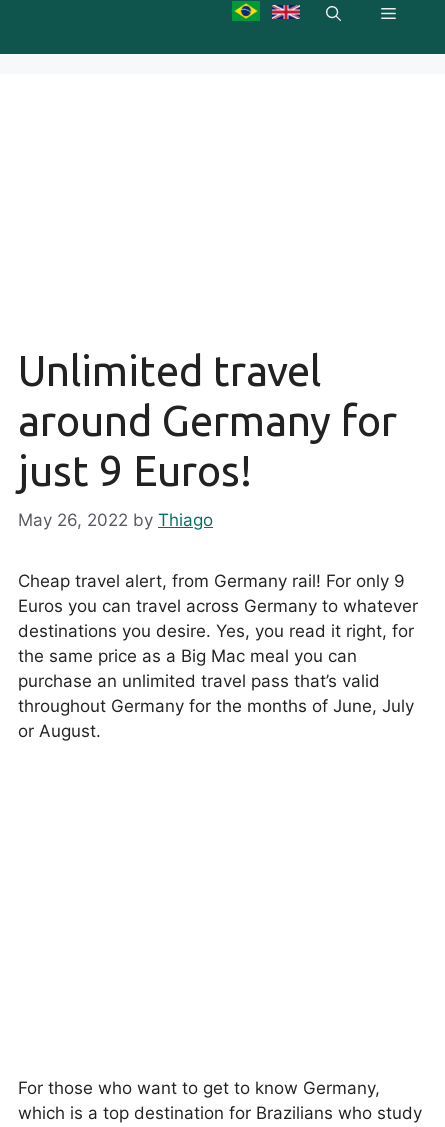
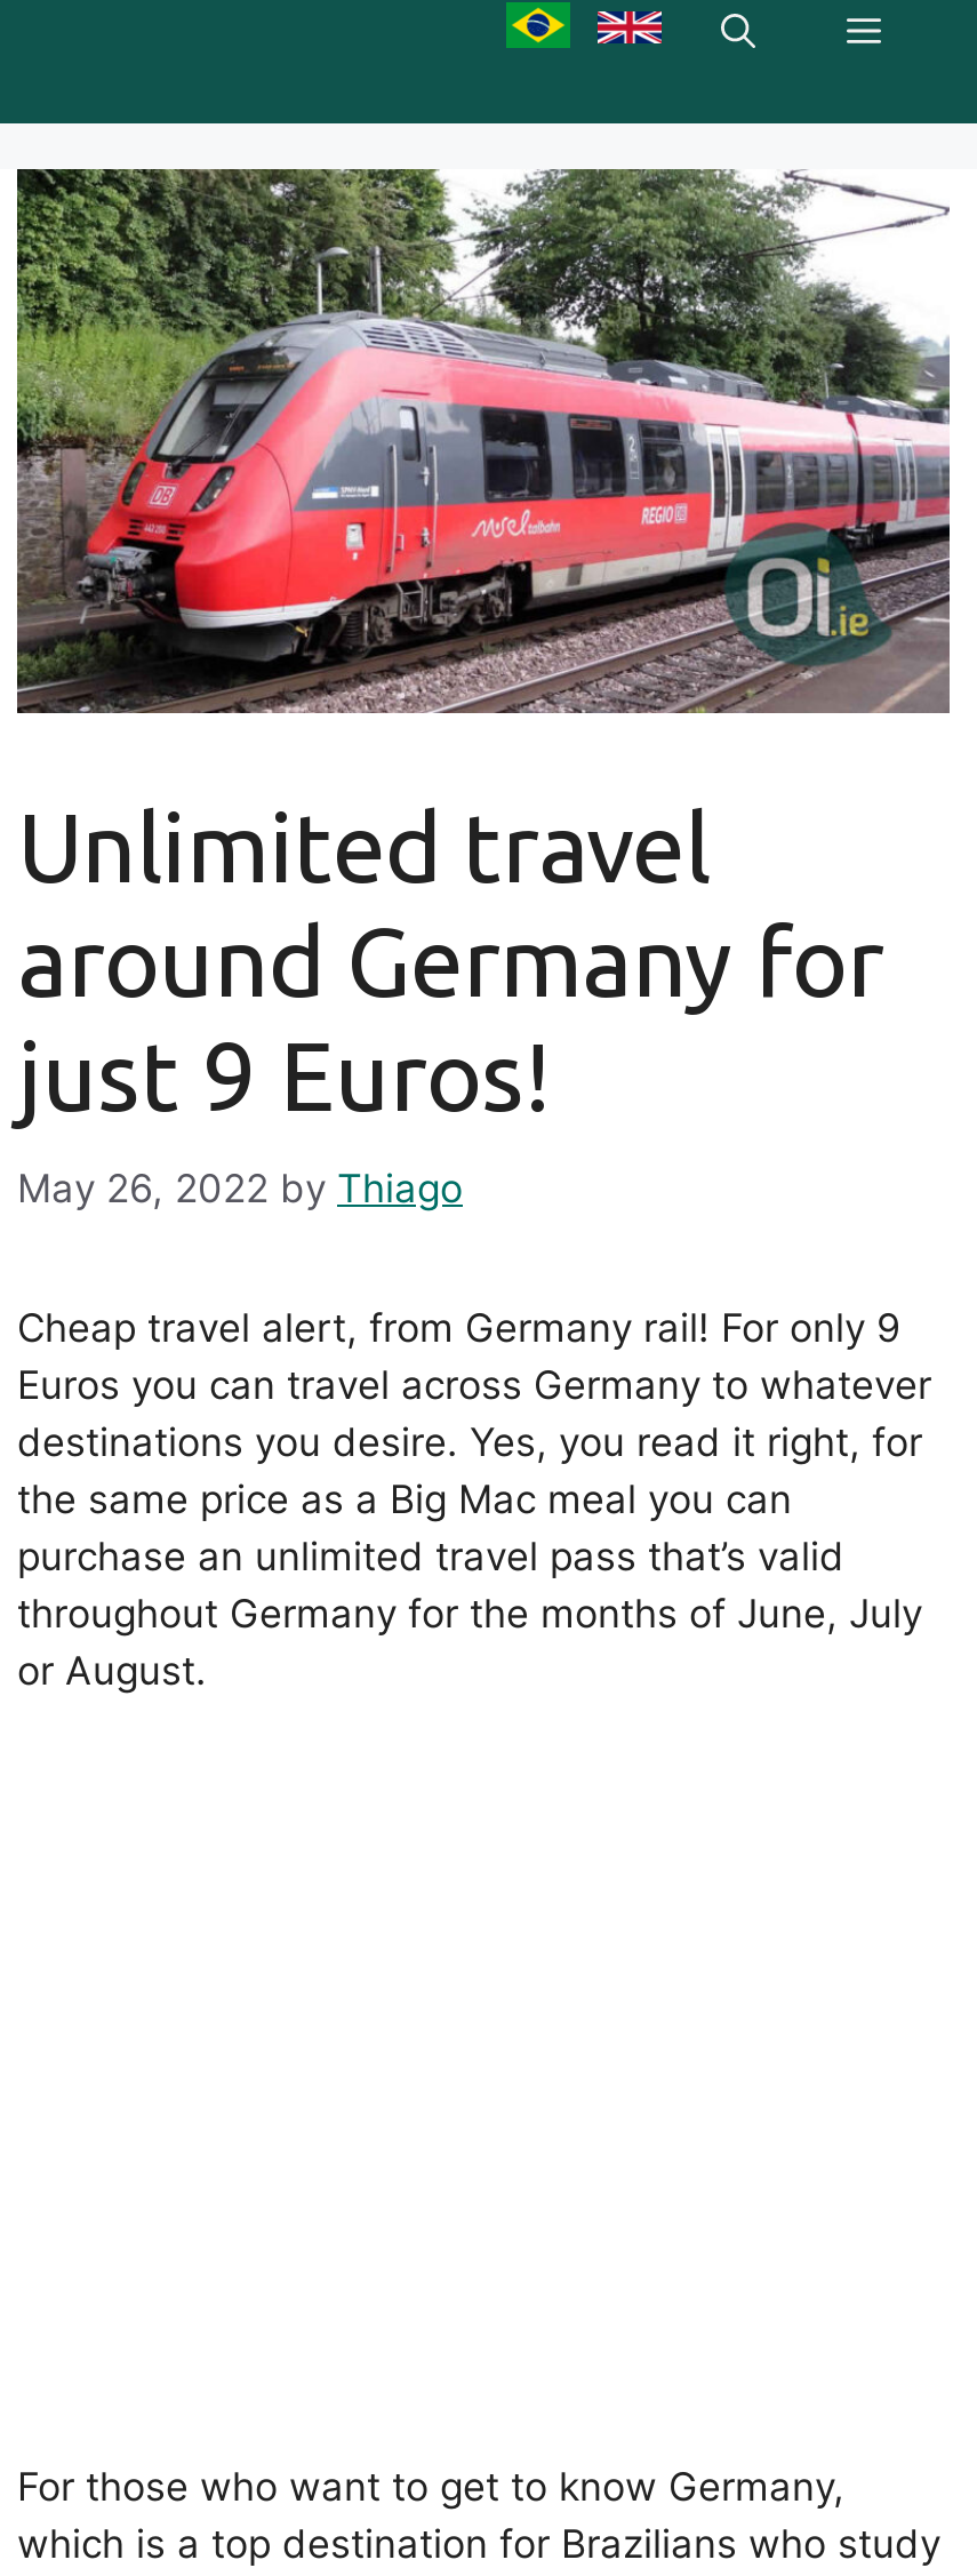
+ [image]
